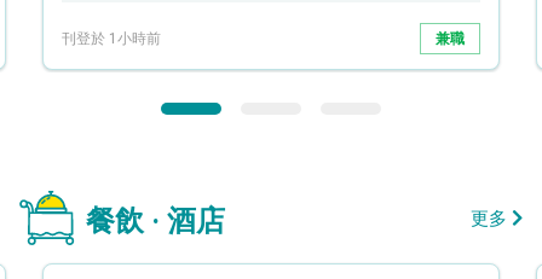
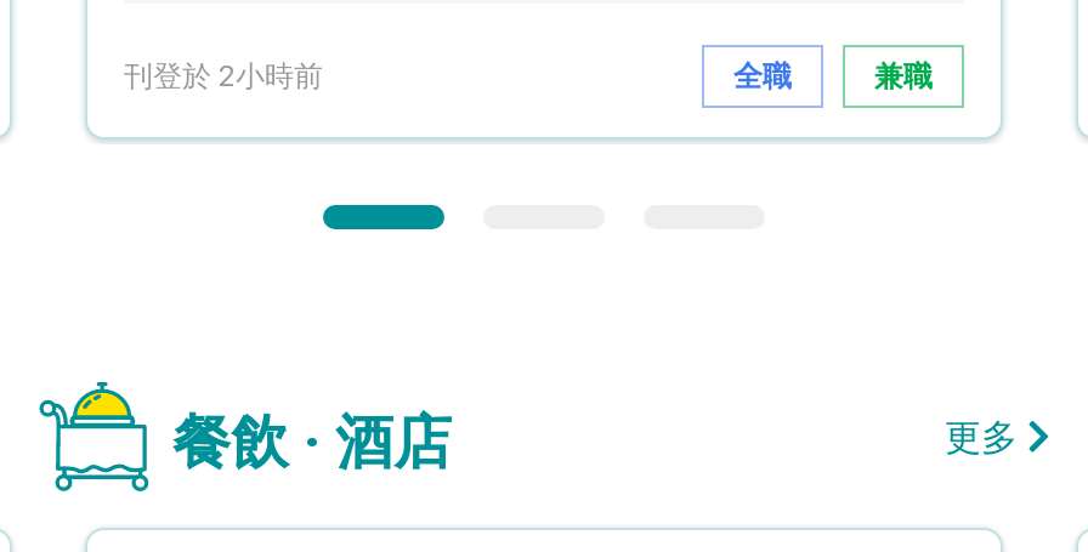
- 刊登於 1小時前
+ 刊登於 2小時前
+ 全職
